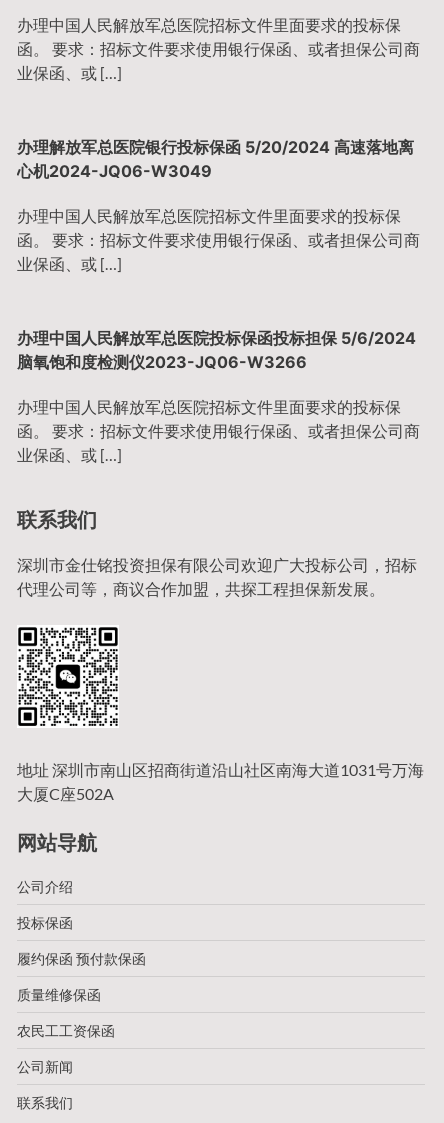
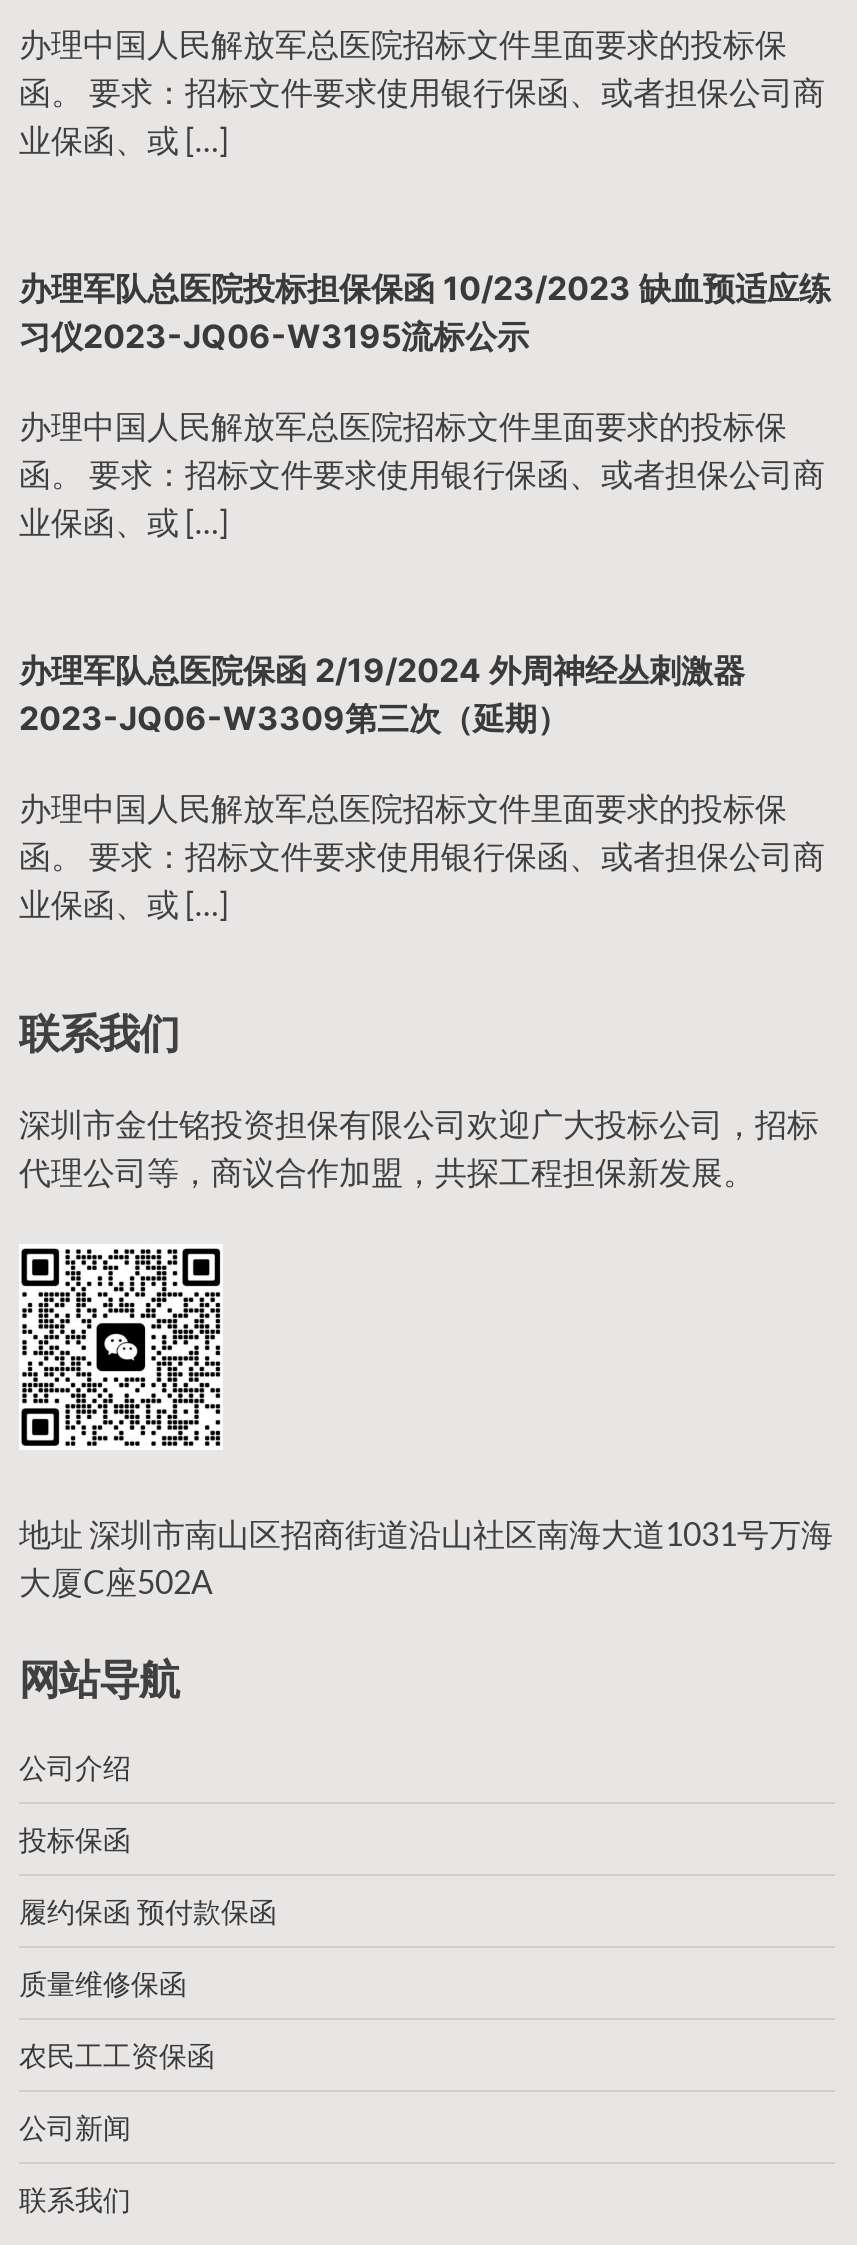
- 办理解放军总医院银行投标保函 5/20/2024 高速落地离
- 心机2024-JQ06-W3049
+ 办理军队总医院投标担保保函 10/23/2023 缺血预适应练
+ 习仪2023-JQ06-W3195流标公示

- 办理中国人民解放军总医院投标保函投标担保 5/6/2024
- 脑氧饱和度检测仪2023-JQ06-W3266
+ 办理军队总医院保函 2/19/2024 外周神经丛刺激器
+ 2023-JQ06-W3309第三次（延期）
